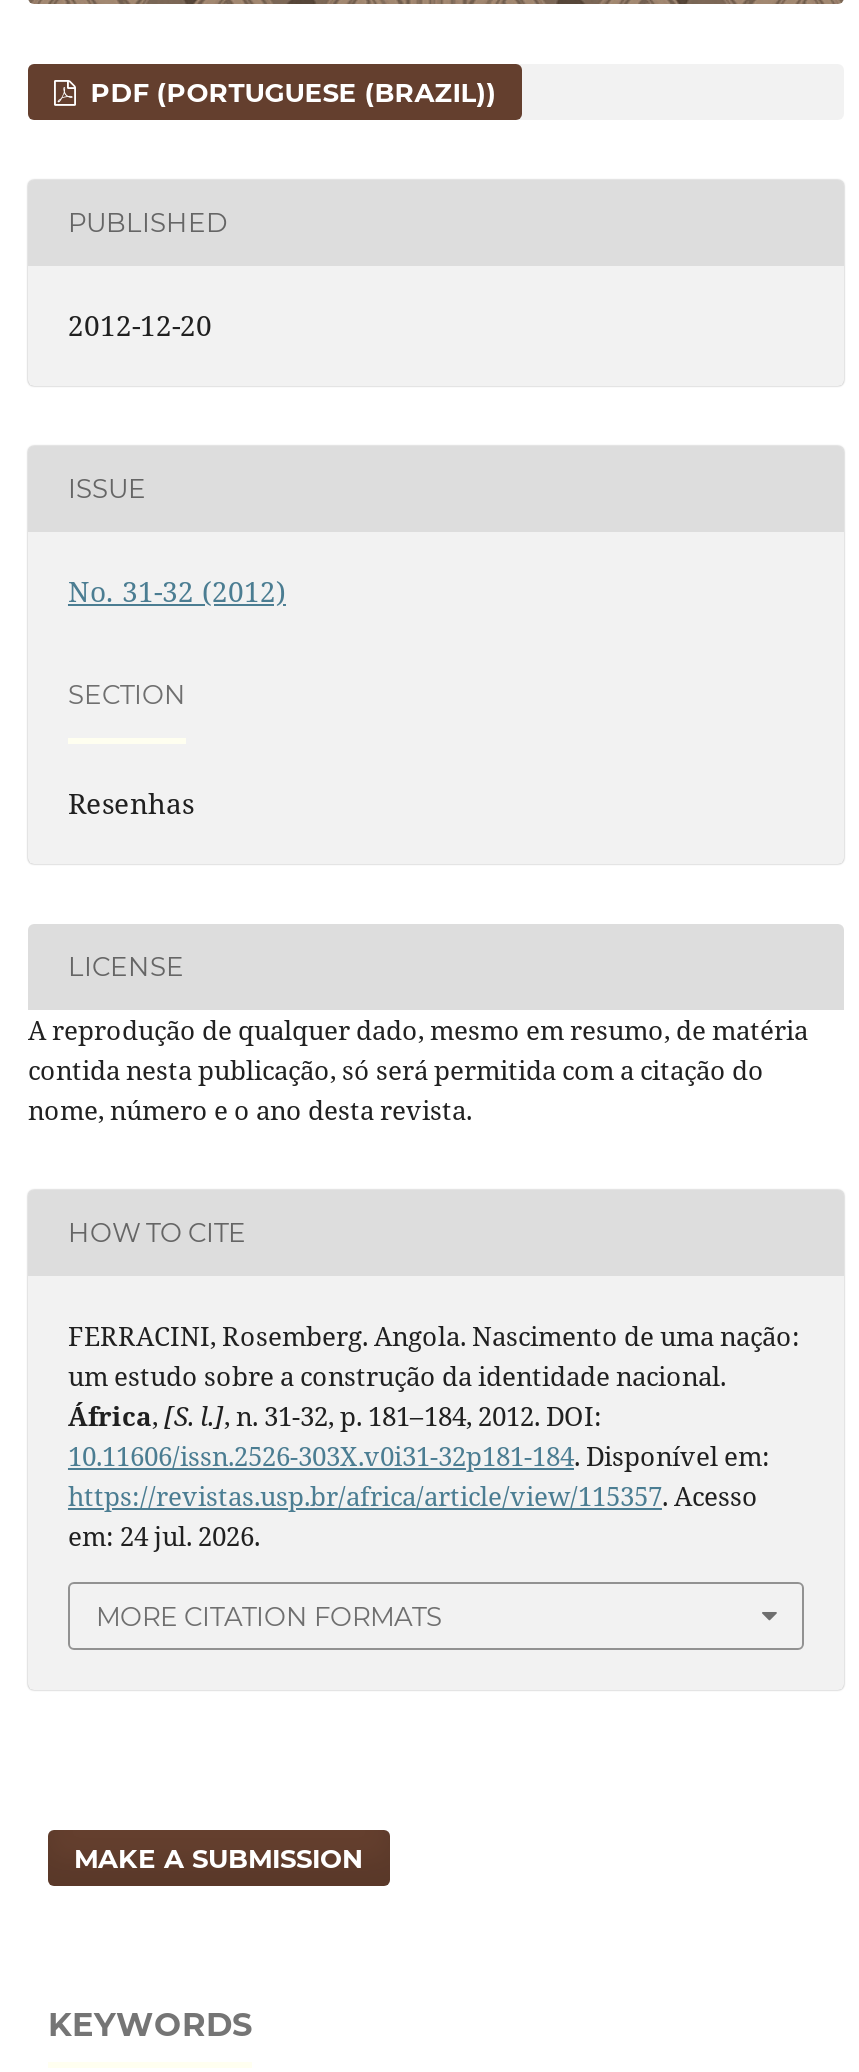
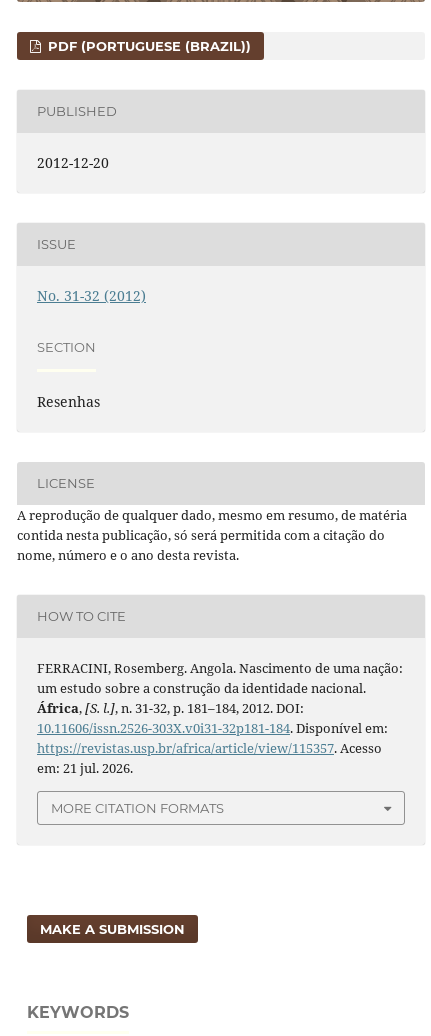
- em: 24 jul. 2026.
+ em: 21 jul. 2026.
